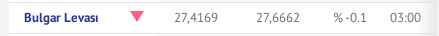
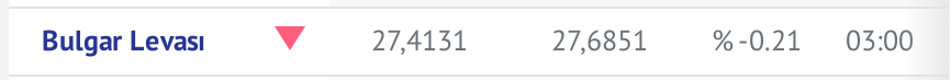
- 27,4169
+ 27,4131

- 27,6662
+ 27,6851

- % -0.1
+ % -0.21
